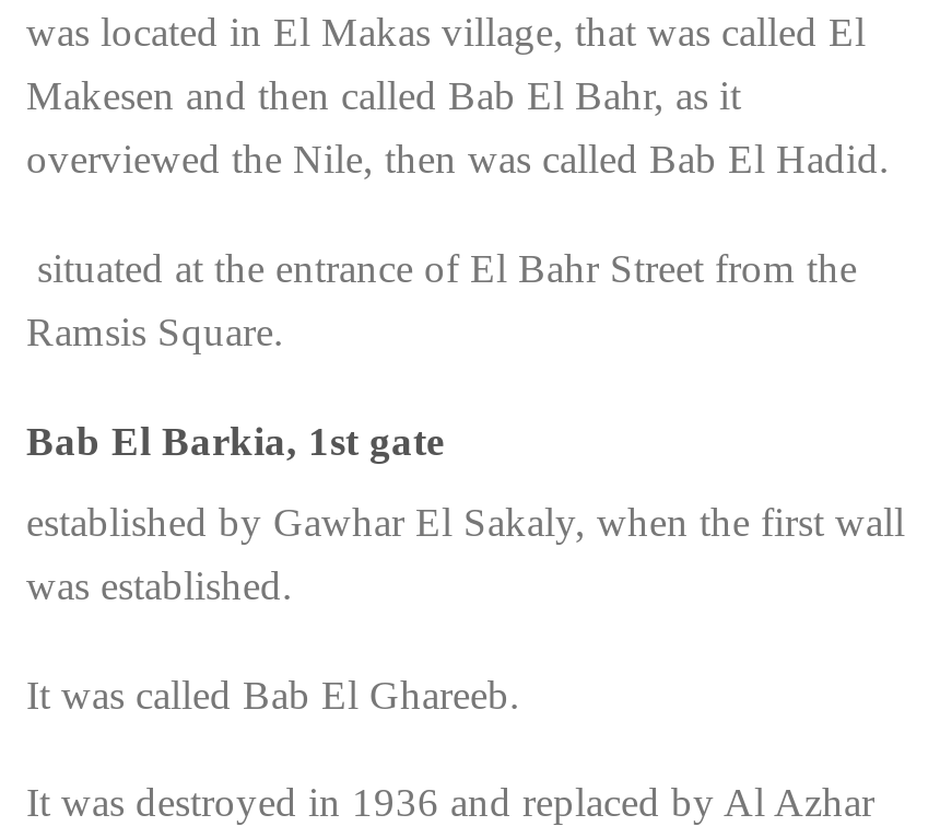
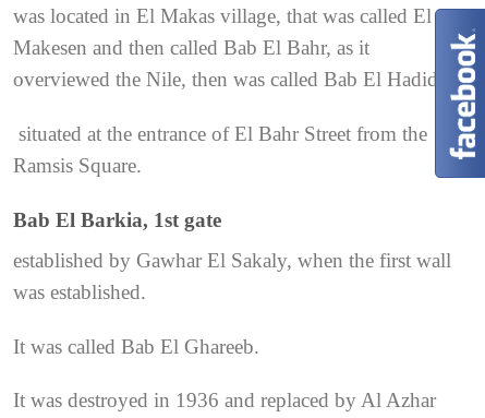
+ [image]
